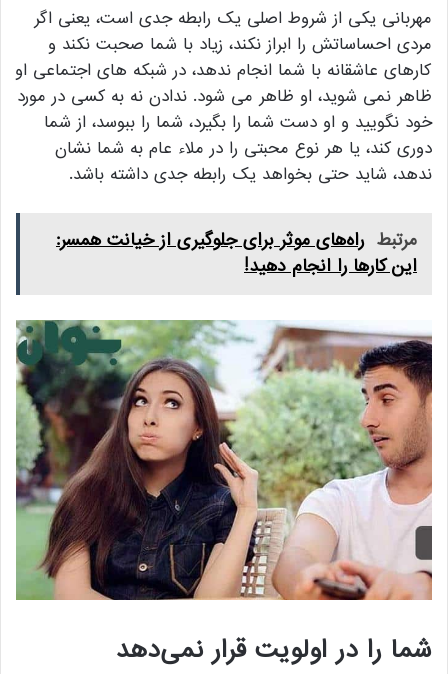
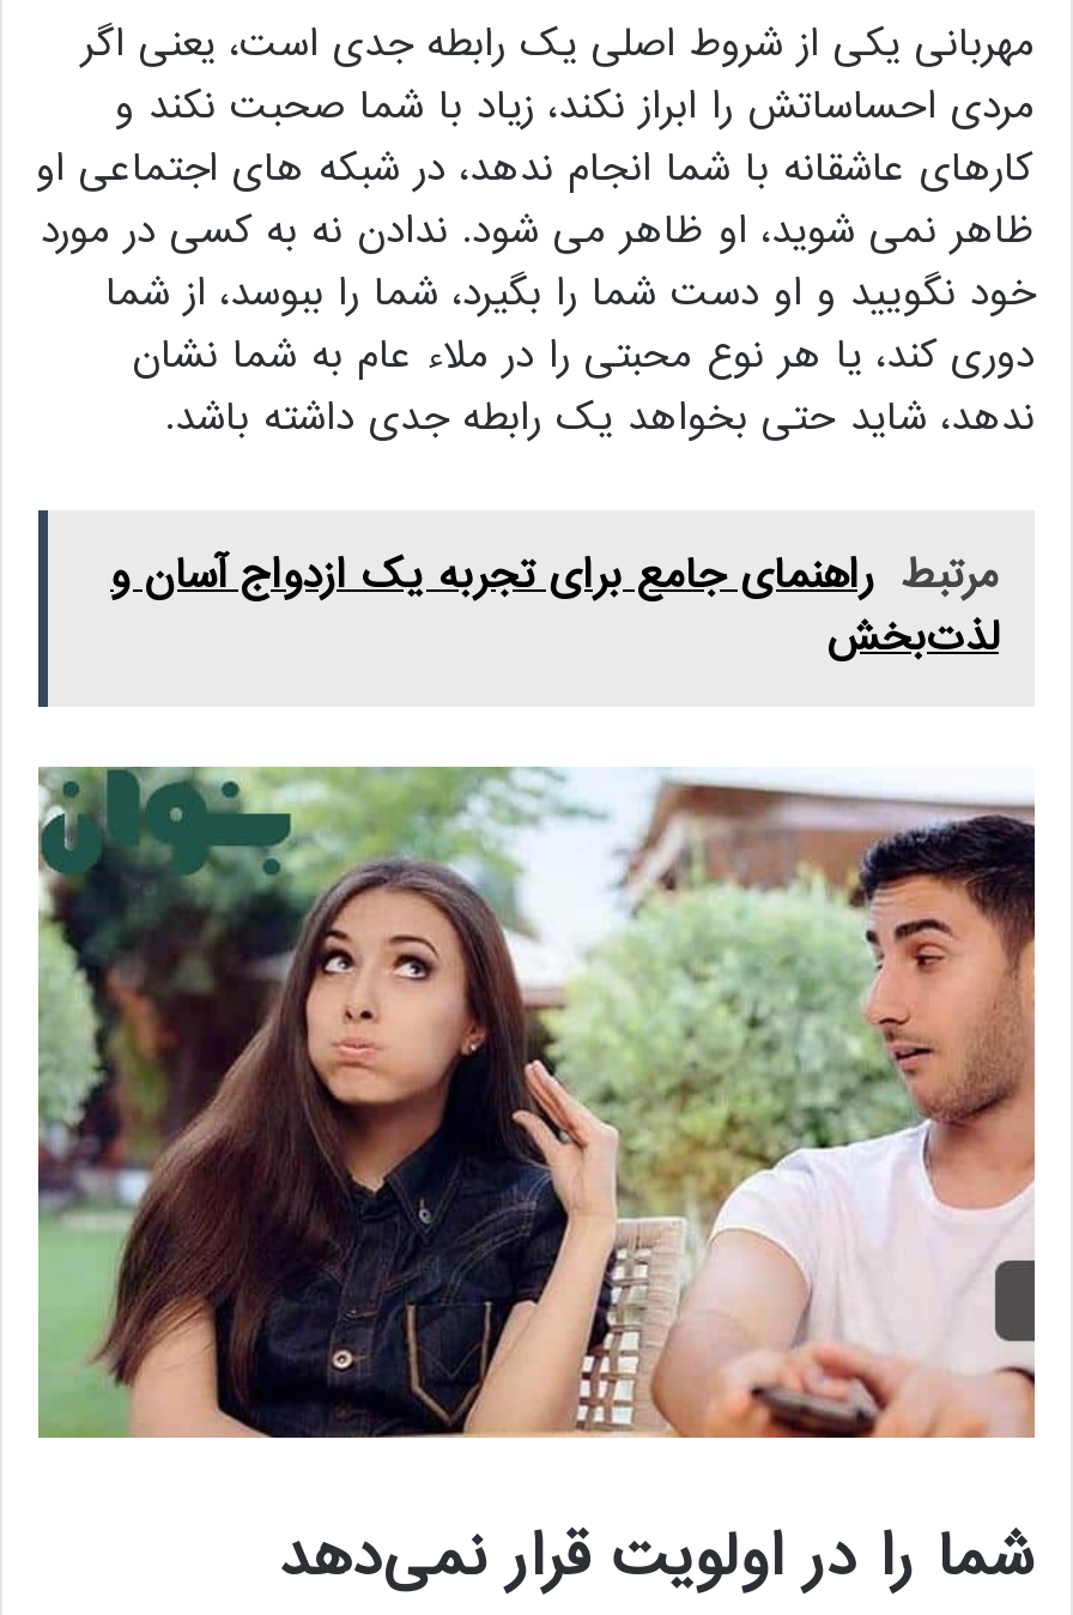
- مرتبط راه‌های موثر برای جلوگیری از خیانت همسر:
- این کارها را انجام دهید!
+ مرتبط راهنمای جامع برای تجربه یک ازدواج آسان و
+ لذت‌بخش
